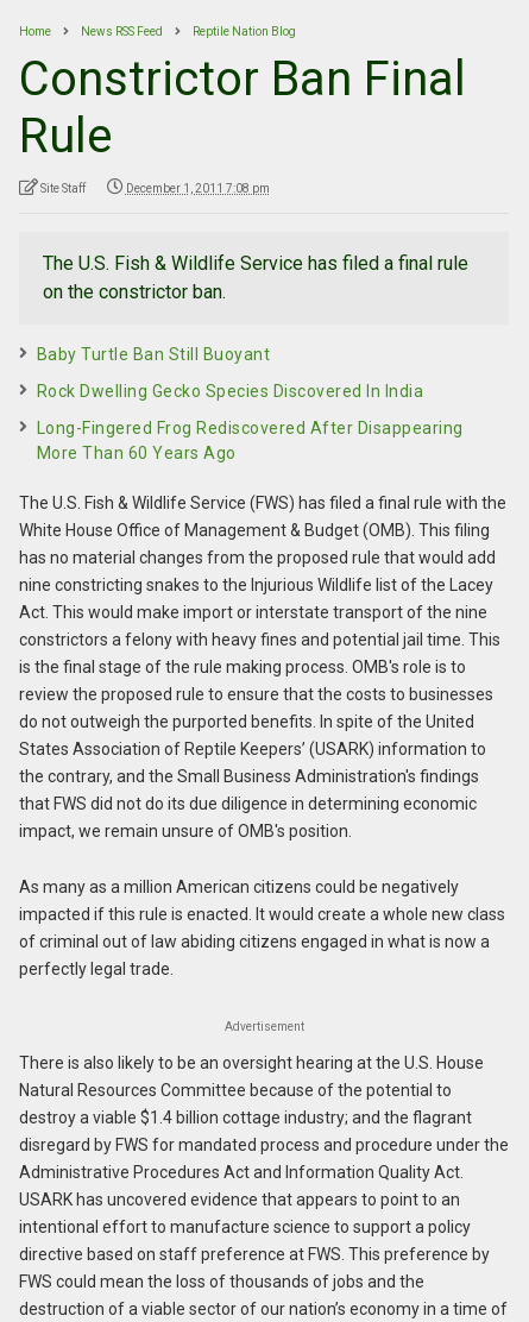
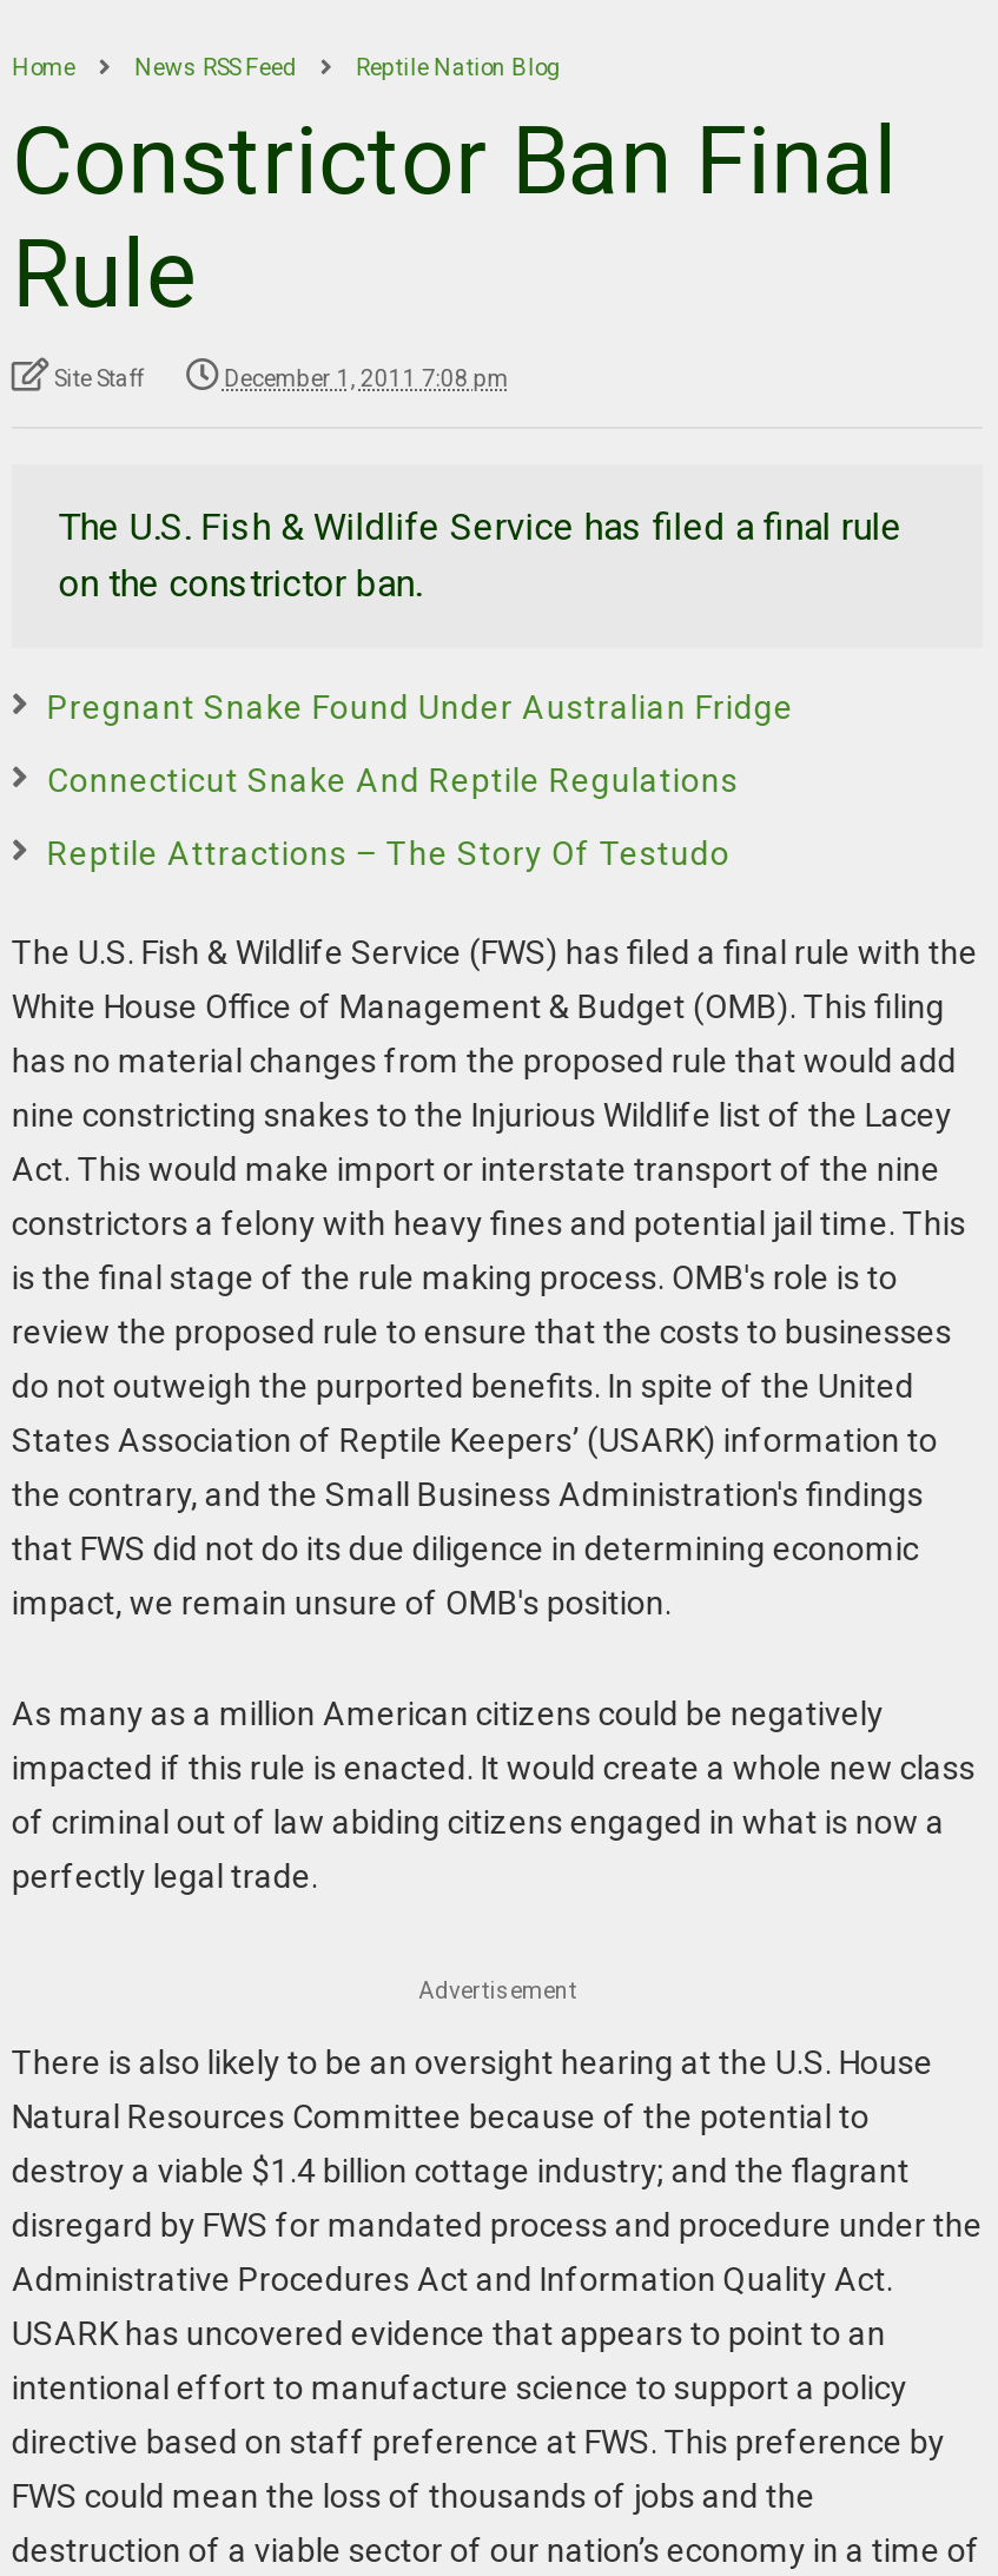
- Baby Turtle Ban Still Buoyant
+ Pregnant Snake Found Under Australian Fridge

- Rock Dwelling Gecko Species Discovered In India
+ Connecticut Snake And Reptile Regulations

- Long-Fingered Frog Rediscovered After Disappearing
- More Than 60 Years Ago
+ Reptile Attractions – The Story Of Testudo
